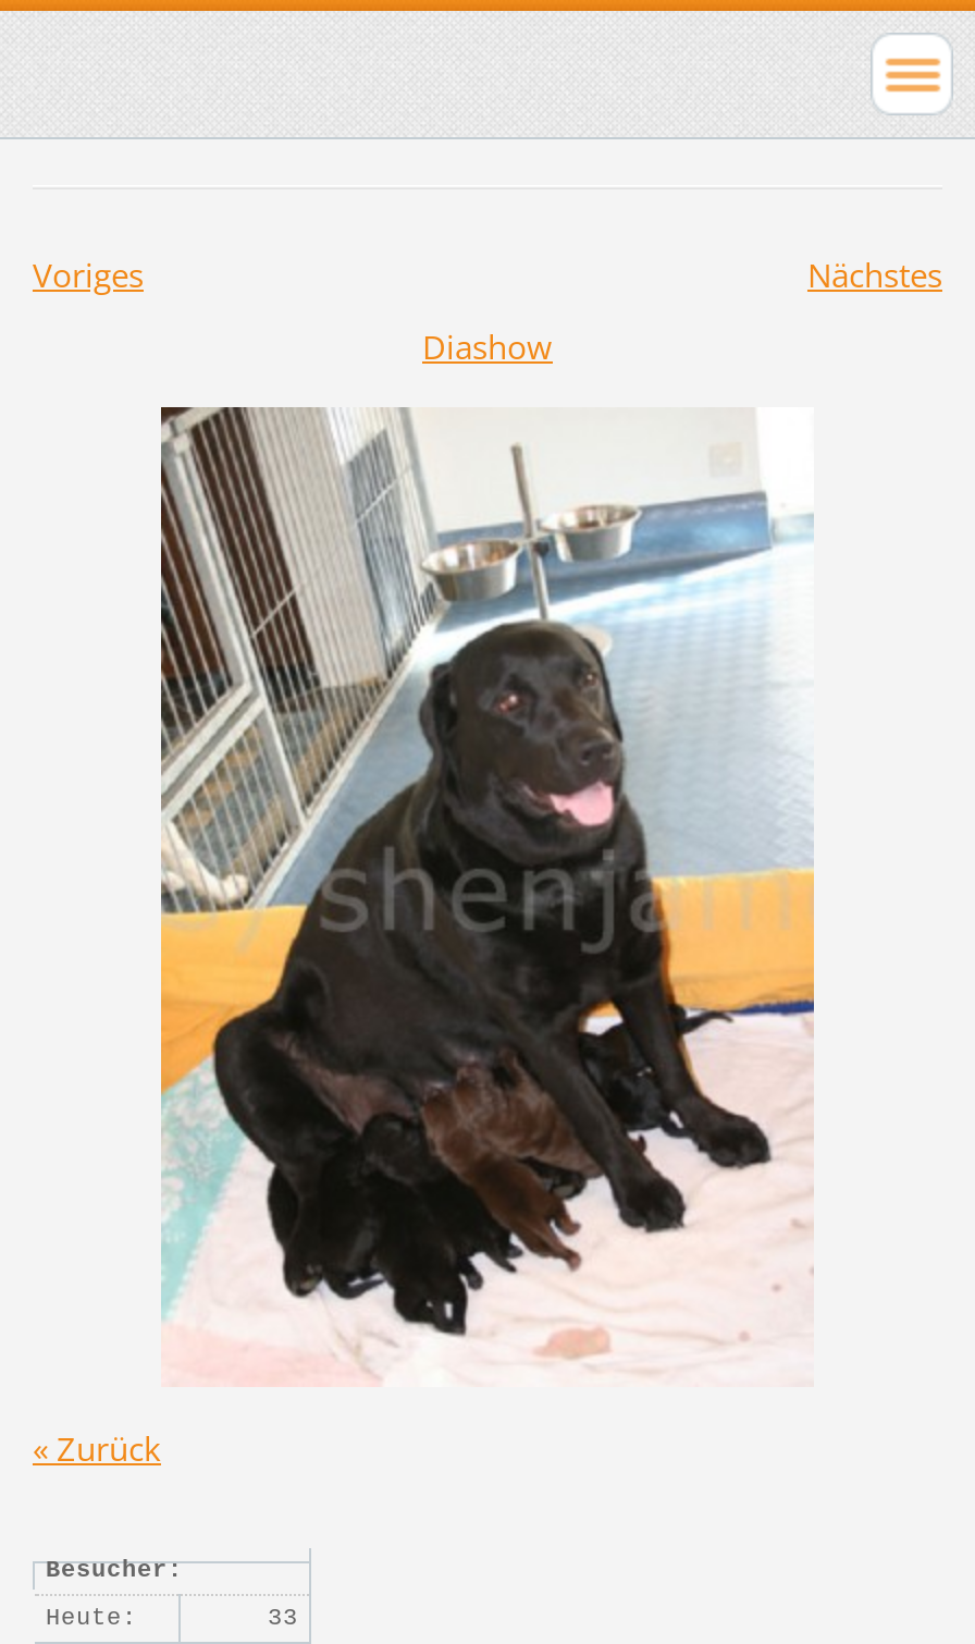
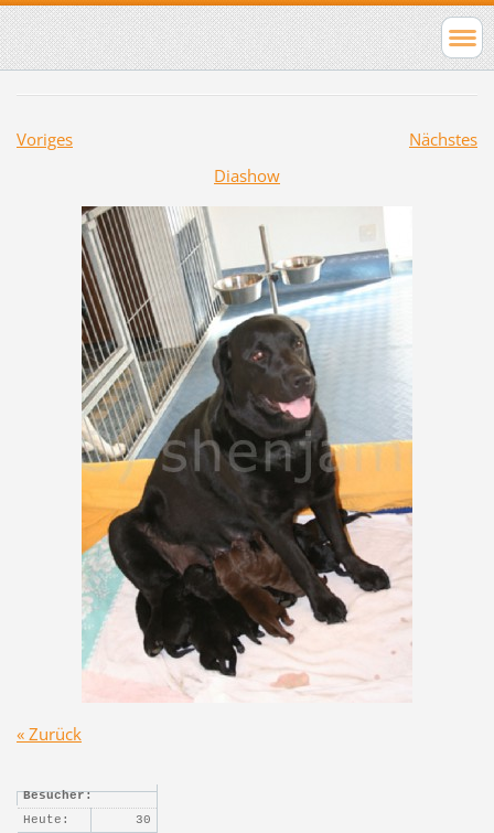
- 33
+ 30
